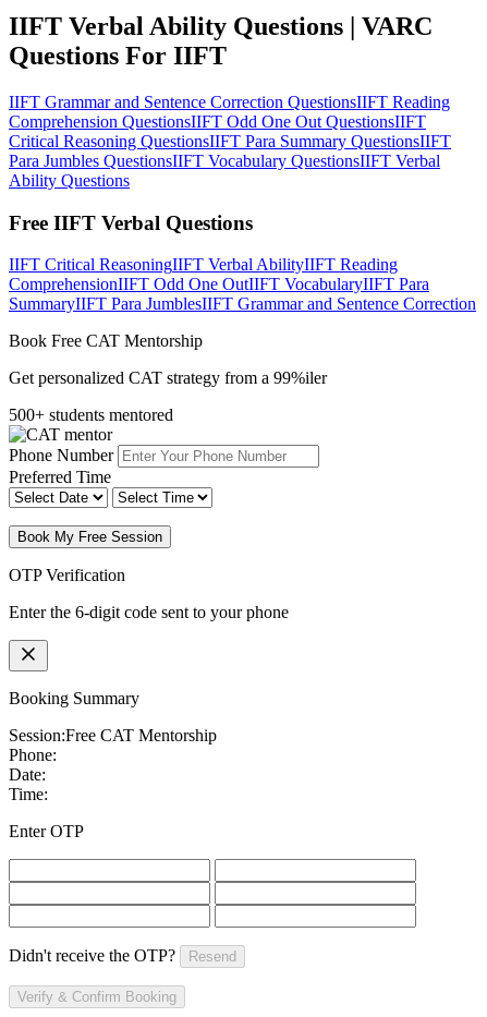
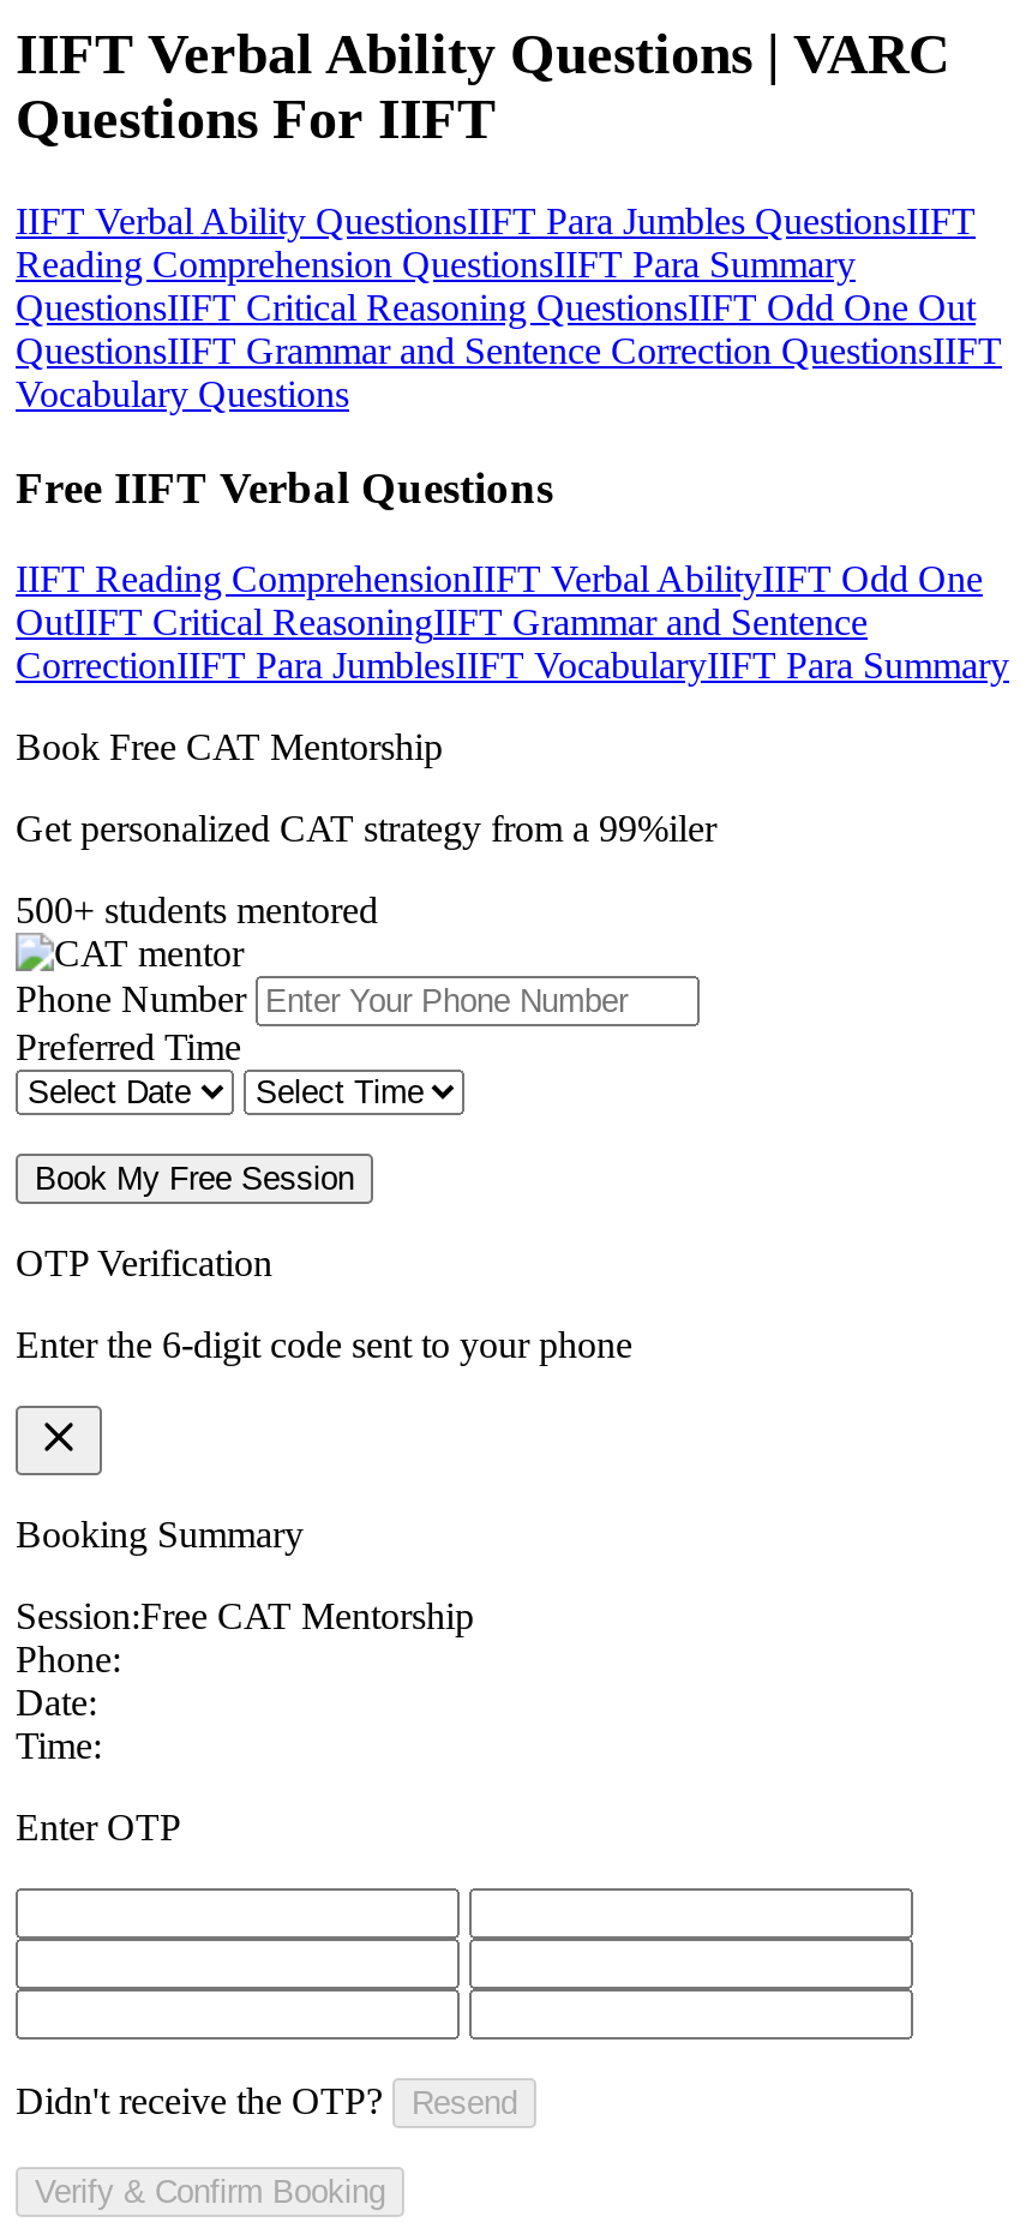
- IIFT Grammar and Sentence Correction QuestionsIIFT Reading
- Comprehension QuestionsIIFT Odd One Out QuestionsIIFT
- Critical Reasoning QuestionsIIFT Para Summary QuestionsIIFT
- Para Jumbles QuestionsIIFT Vocabulary QuestionsIIFT Verbal
- Ability Questions
+ IIFT Verbal Ability QuestionsIIFT Para Jumbles QuestionsIIFT
+ Reading Comprehension QuestionsIIFT Para Summary
+ QuestionsIIFT Critical Reasoning QuestionsIIFT Odd One Out
+ QuestionsIIFT Grammar and Sentence Correction QuestionsIIFT
+ Vocabulary Questions

- IIFT Critical ReasoningIIFT Verbal AbilityIIFT Reading
- ComprehensionIIFT Odd One OutIIFT VocabularyIIFT Para
- SummaryIIFT Para JumblesIIFT Grammar and Sentence Correction
+ IIFT Reading ComprehensionIIFT Verbal AbilityIIFT Odd One
+ OutIIFT Critical ReasoningIIFT Grammar and Sentence
+ CorrectionIIFT Para JumblesIIFT VocabularyIIFT Para Summary
